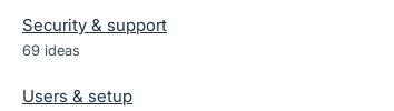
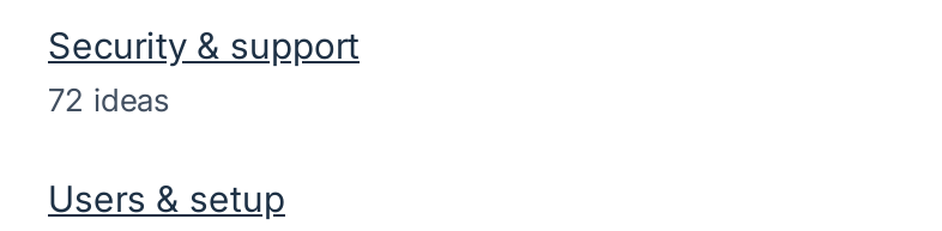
- 69 ideas
+ 72 ideas
